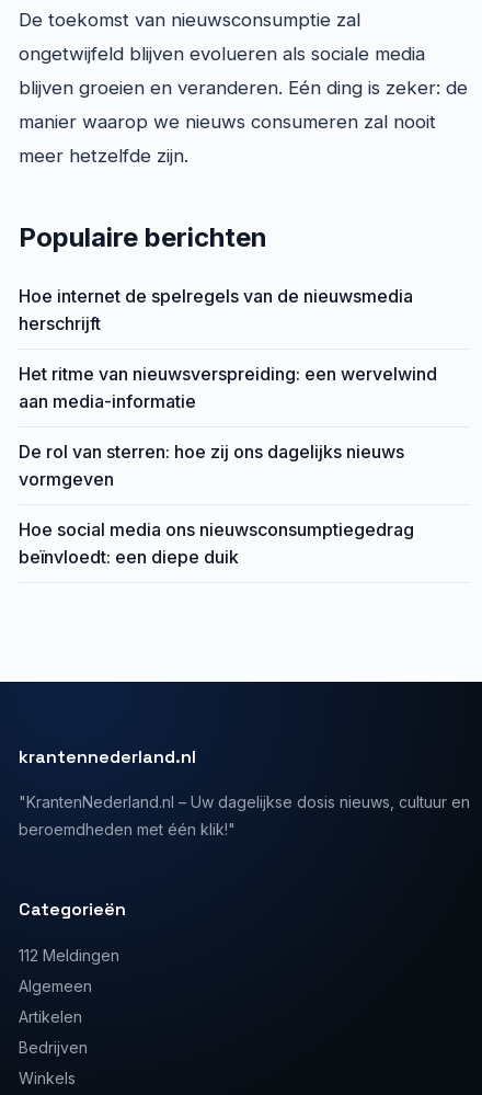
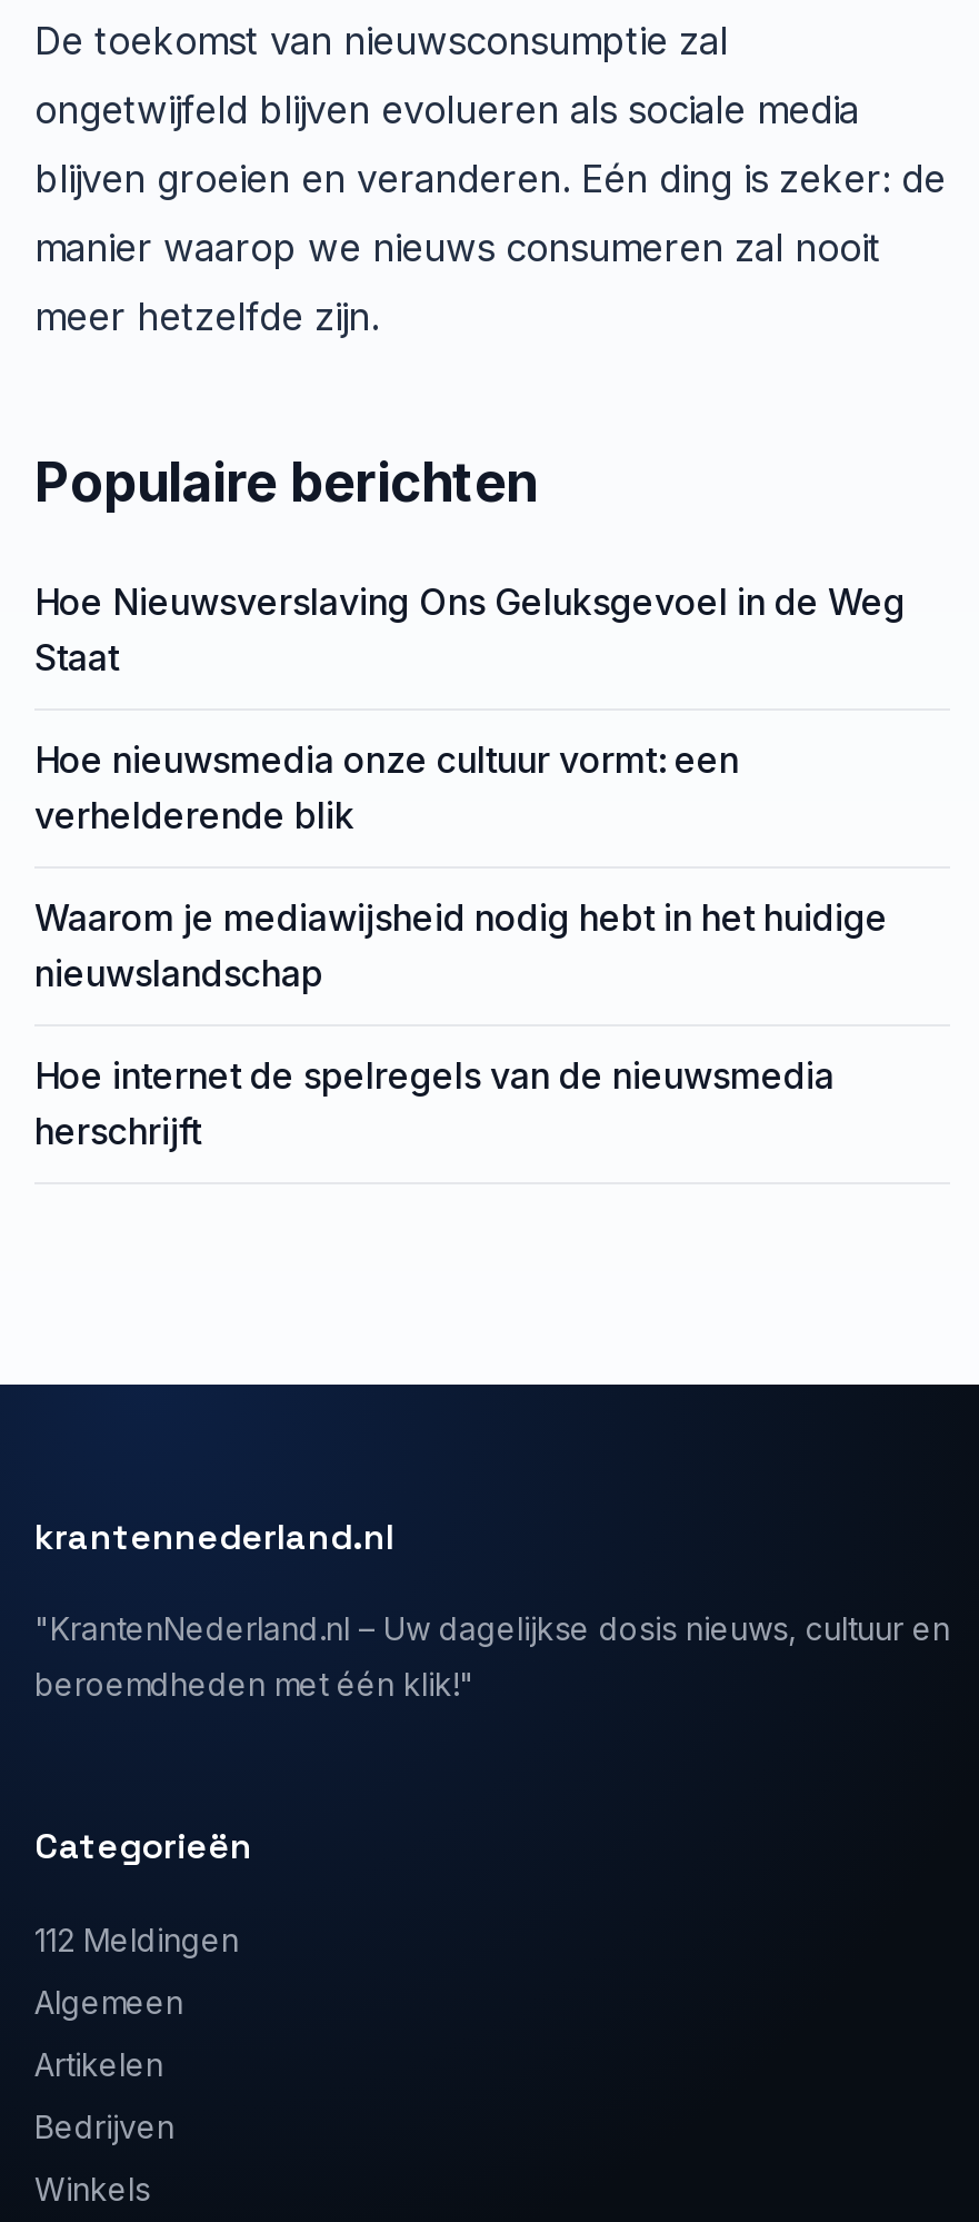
+ Hoe Nieuwsverslaving Ons Geluksgevoel in de Weg
+ Staat
+ Hoe nieuwsmedia onze cultuur vormt: een
+ verhelderende blik
+ Waarom je mediawijsheid nodig hebt in het huidige
+ nieuwslandschap

moved down: Hoe internet de spelregels van de nieuwsmedia | herschrijft

- Het ritme van nieuwsverspreiding: een wervelwind
- aan media-informatie
- De rol van sterren: hoe zij ons dagelijks nieuws
- vormgeven
- Hoe social media ons nieuwsconsumptiegedrag
- beïnvloedt: een diepe duik
